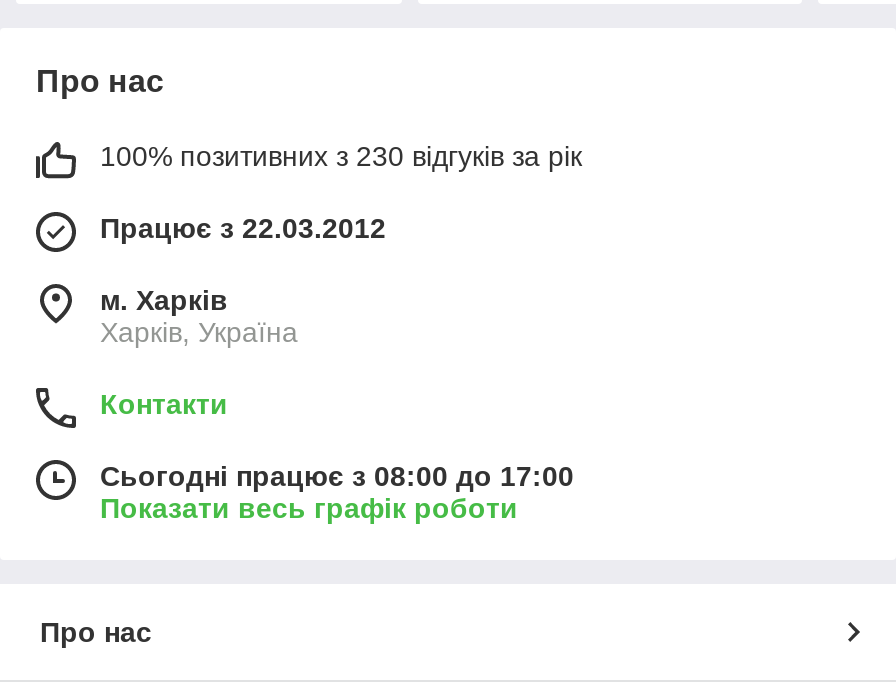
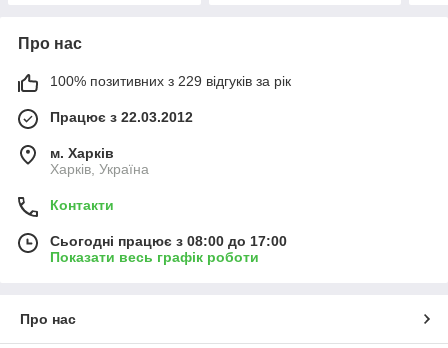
- 100% позитивних з 230 відгуків за рік
+ 100% позитивних з 229 відгуків за рік
